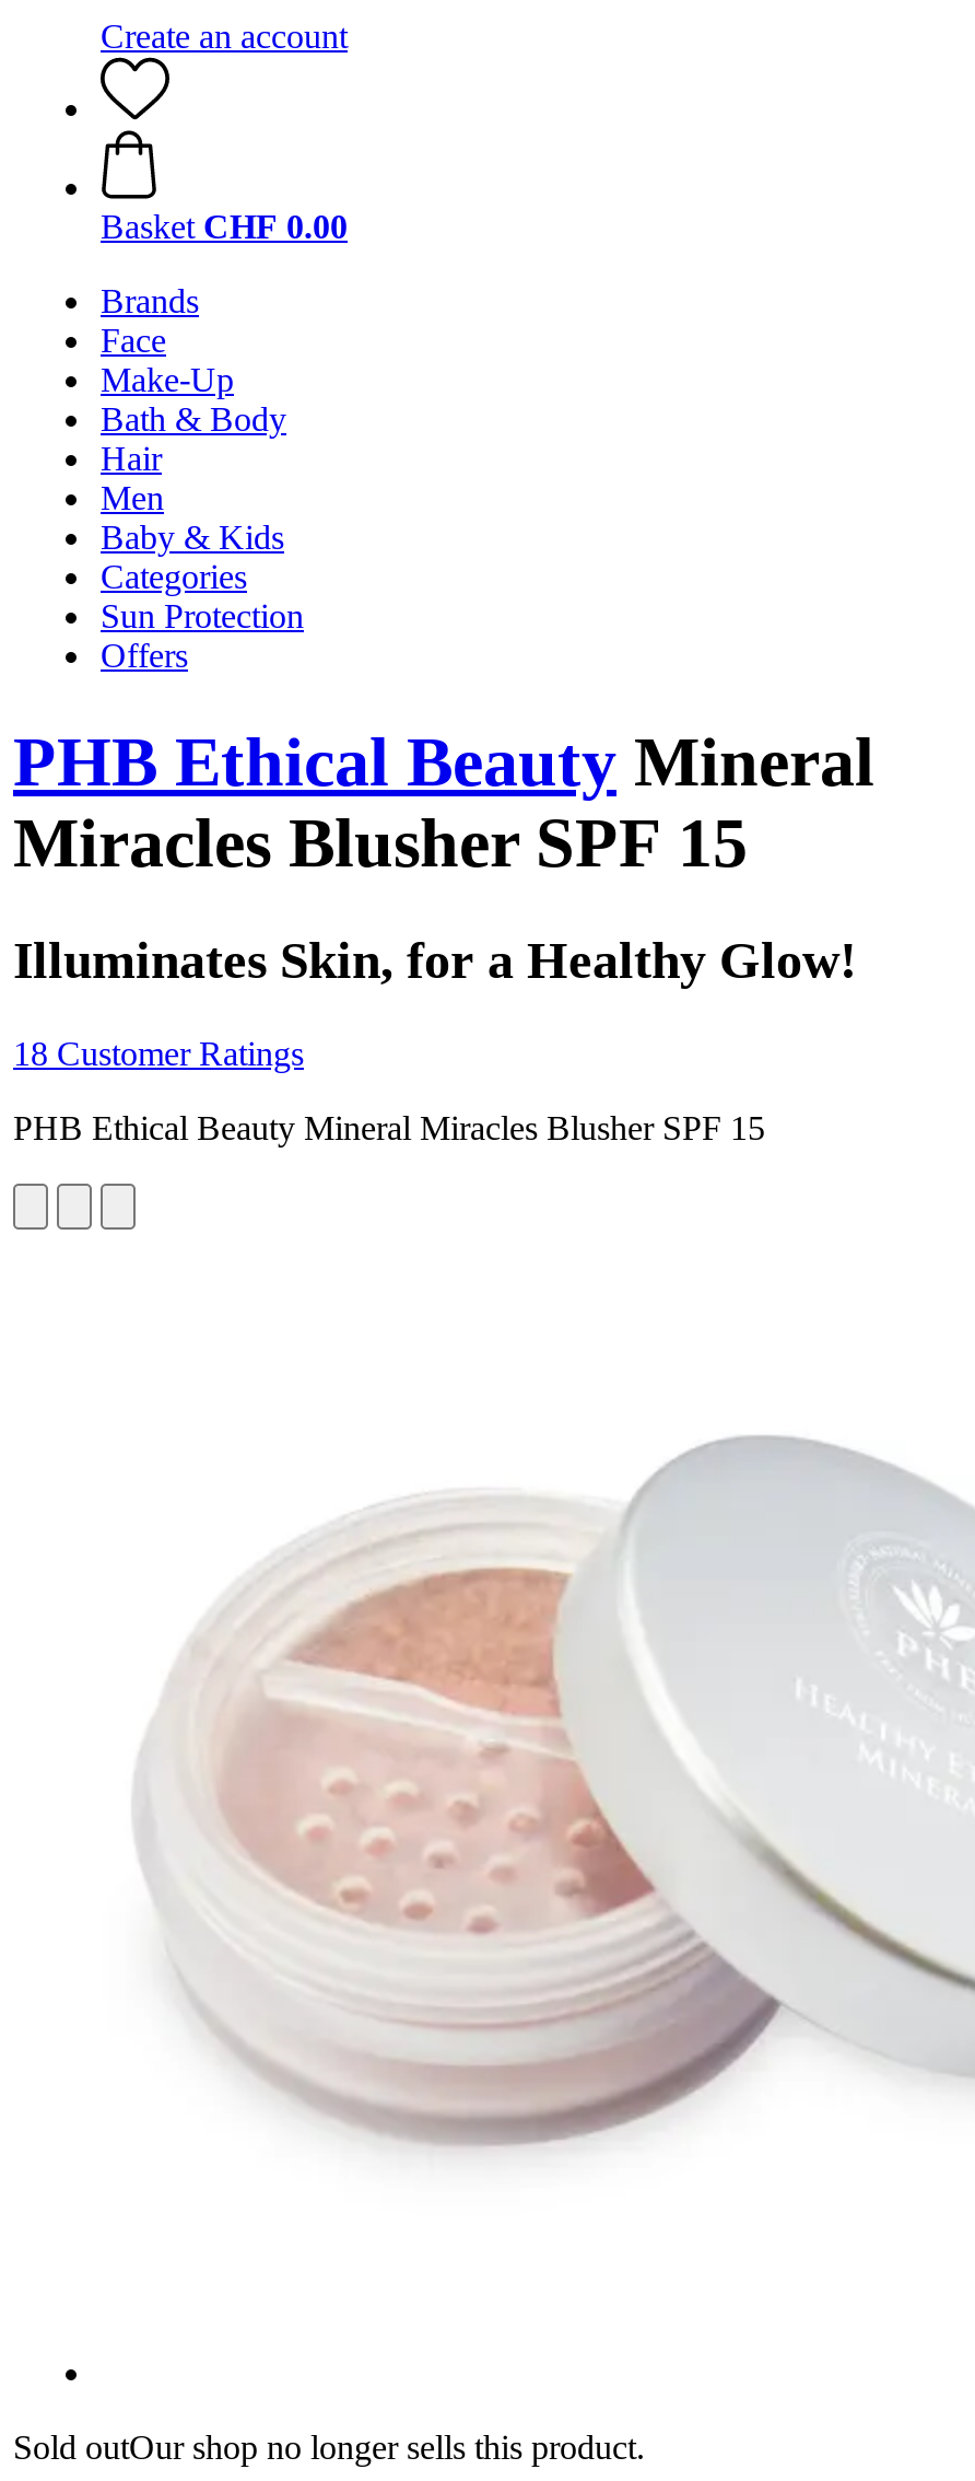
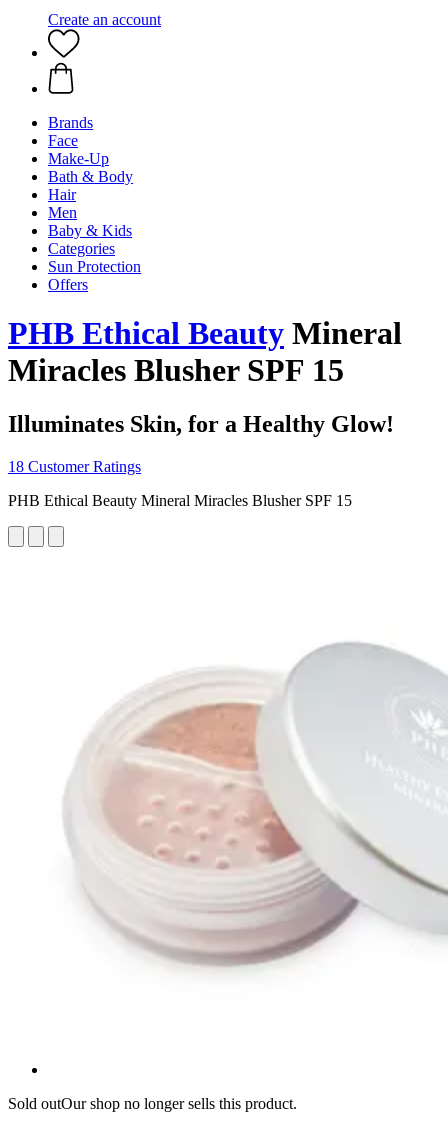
- Basket CHF 0.00
